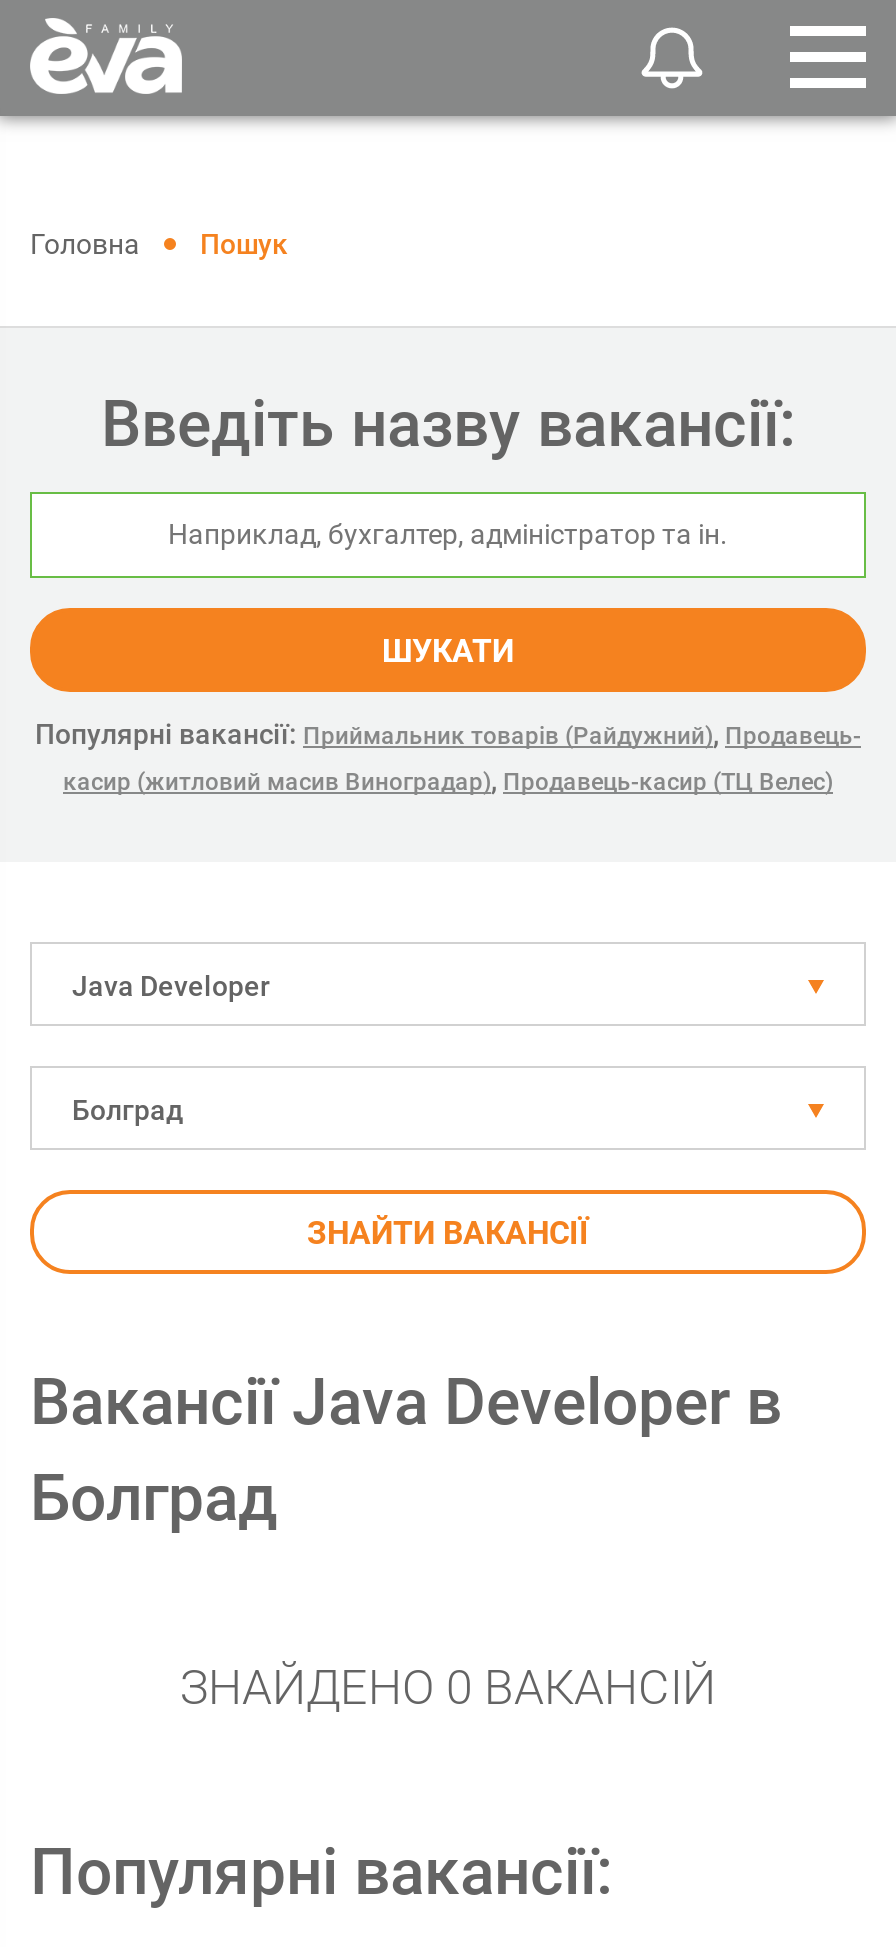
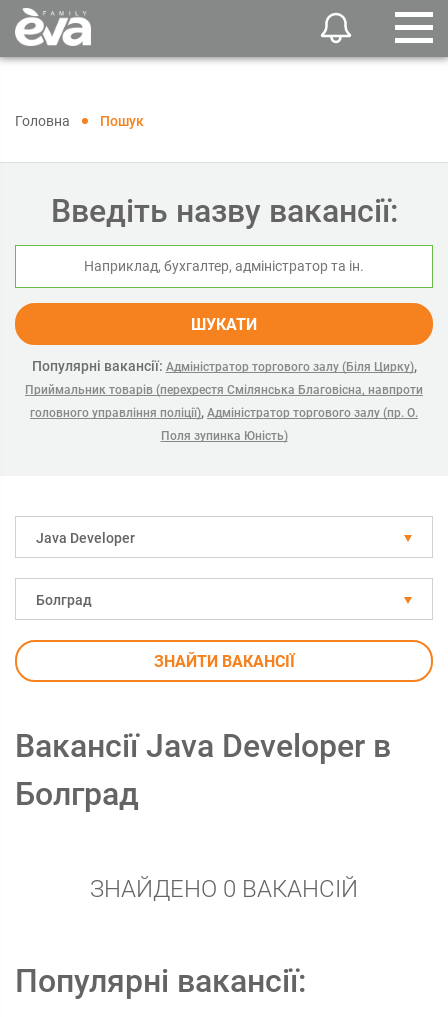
- Популярні вакансії: Приймальник товарів (Райдужний), Продавець-
- касир (житловий масив Виноградар), Продавець-касир (ТЦ Велес)
+ Популярні вакансії: Адміністратор торгового залу (Біля Цирку),
+ Приймальник товарів (перехрестя Смілянська Благовісна, навпроти
+ головного управління поліції), Адміністратор торгового залу (пр. О.
+ Поля зупинка Юність)
